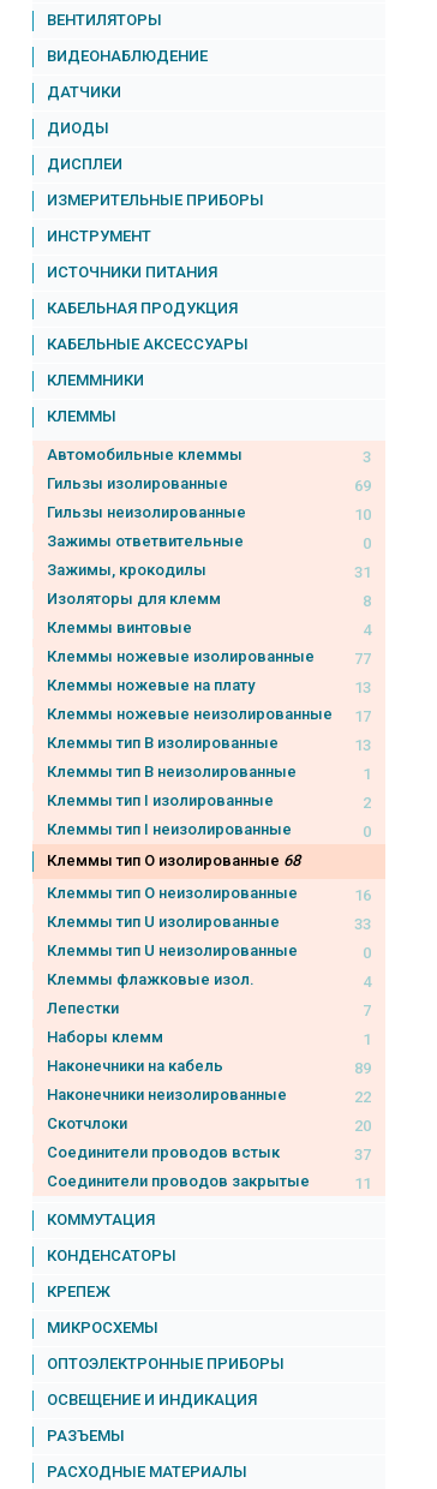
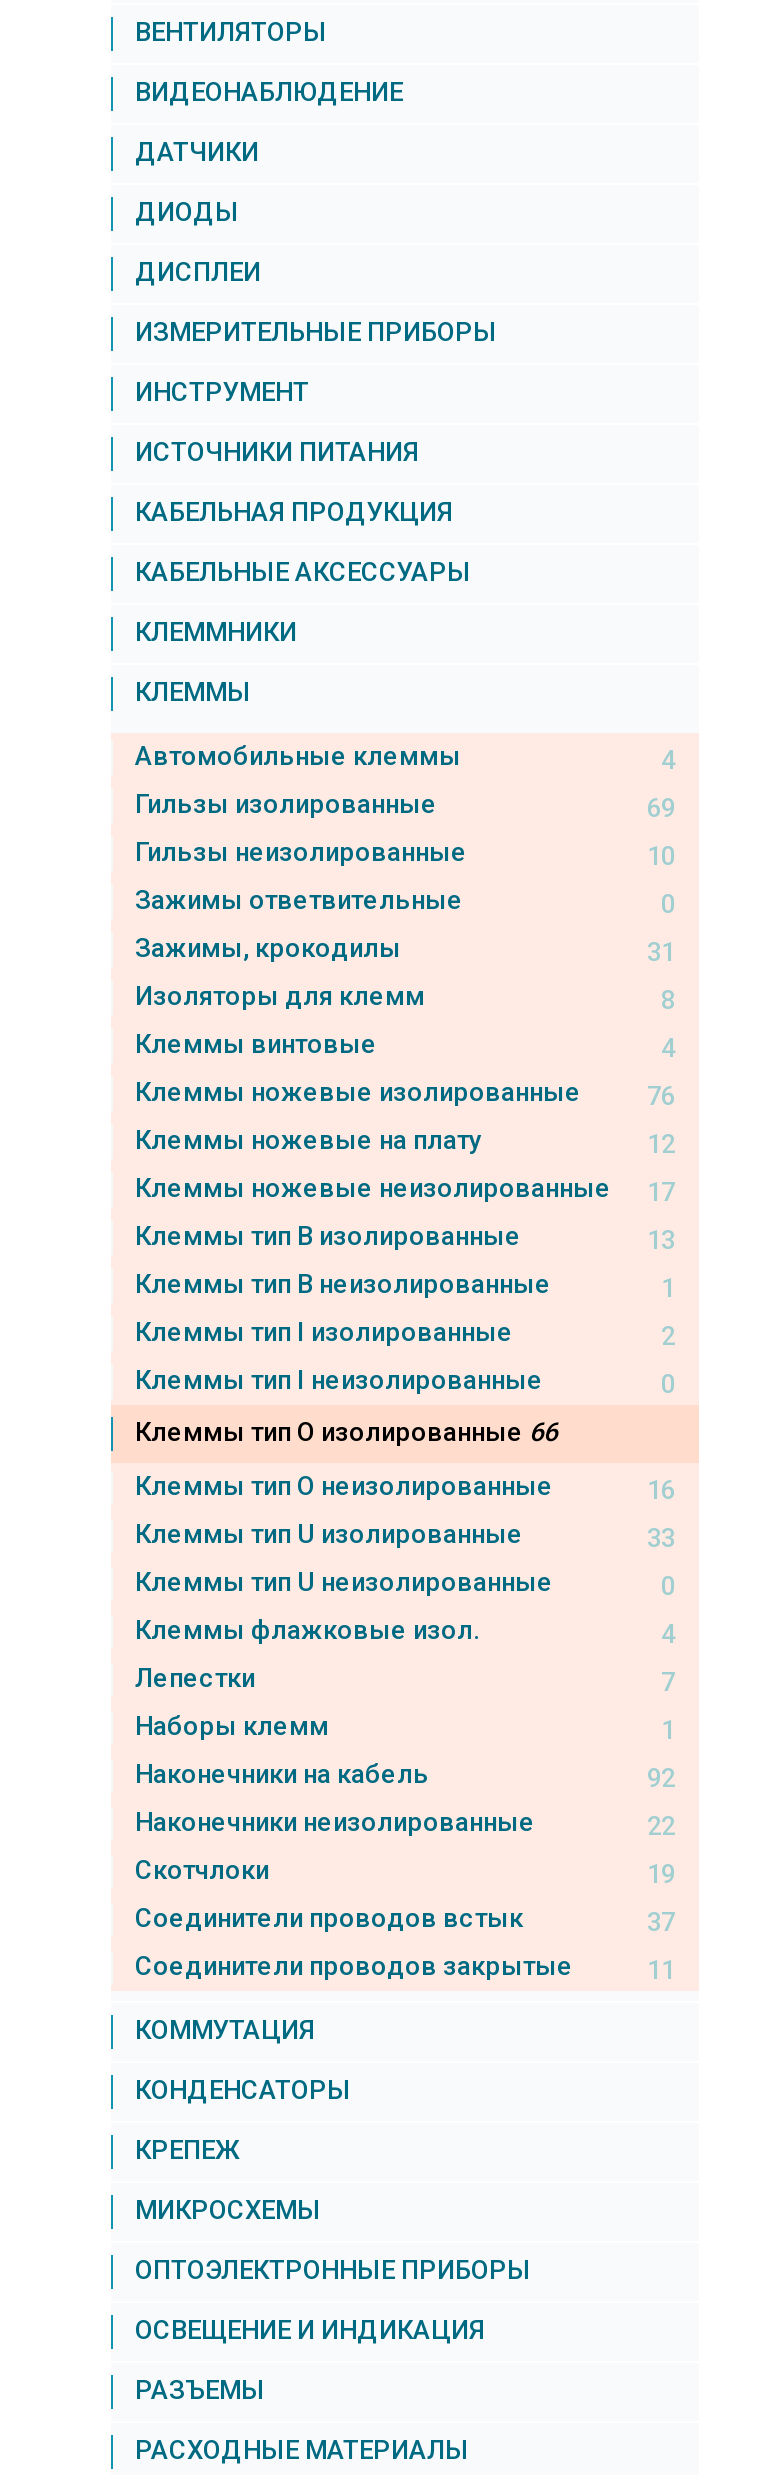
- 3
+ 4

- 77
+ 76

- 13
+ 12

- Клеммы тип O изолированные 68
+ Клеммы тип O изолированные 66

- 89
+ 92

- 20
+ 19
